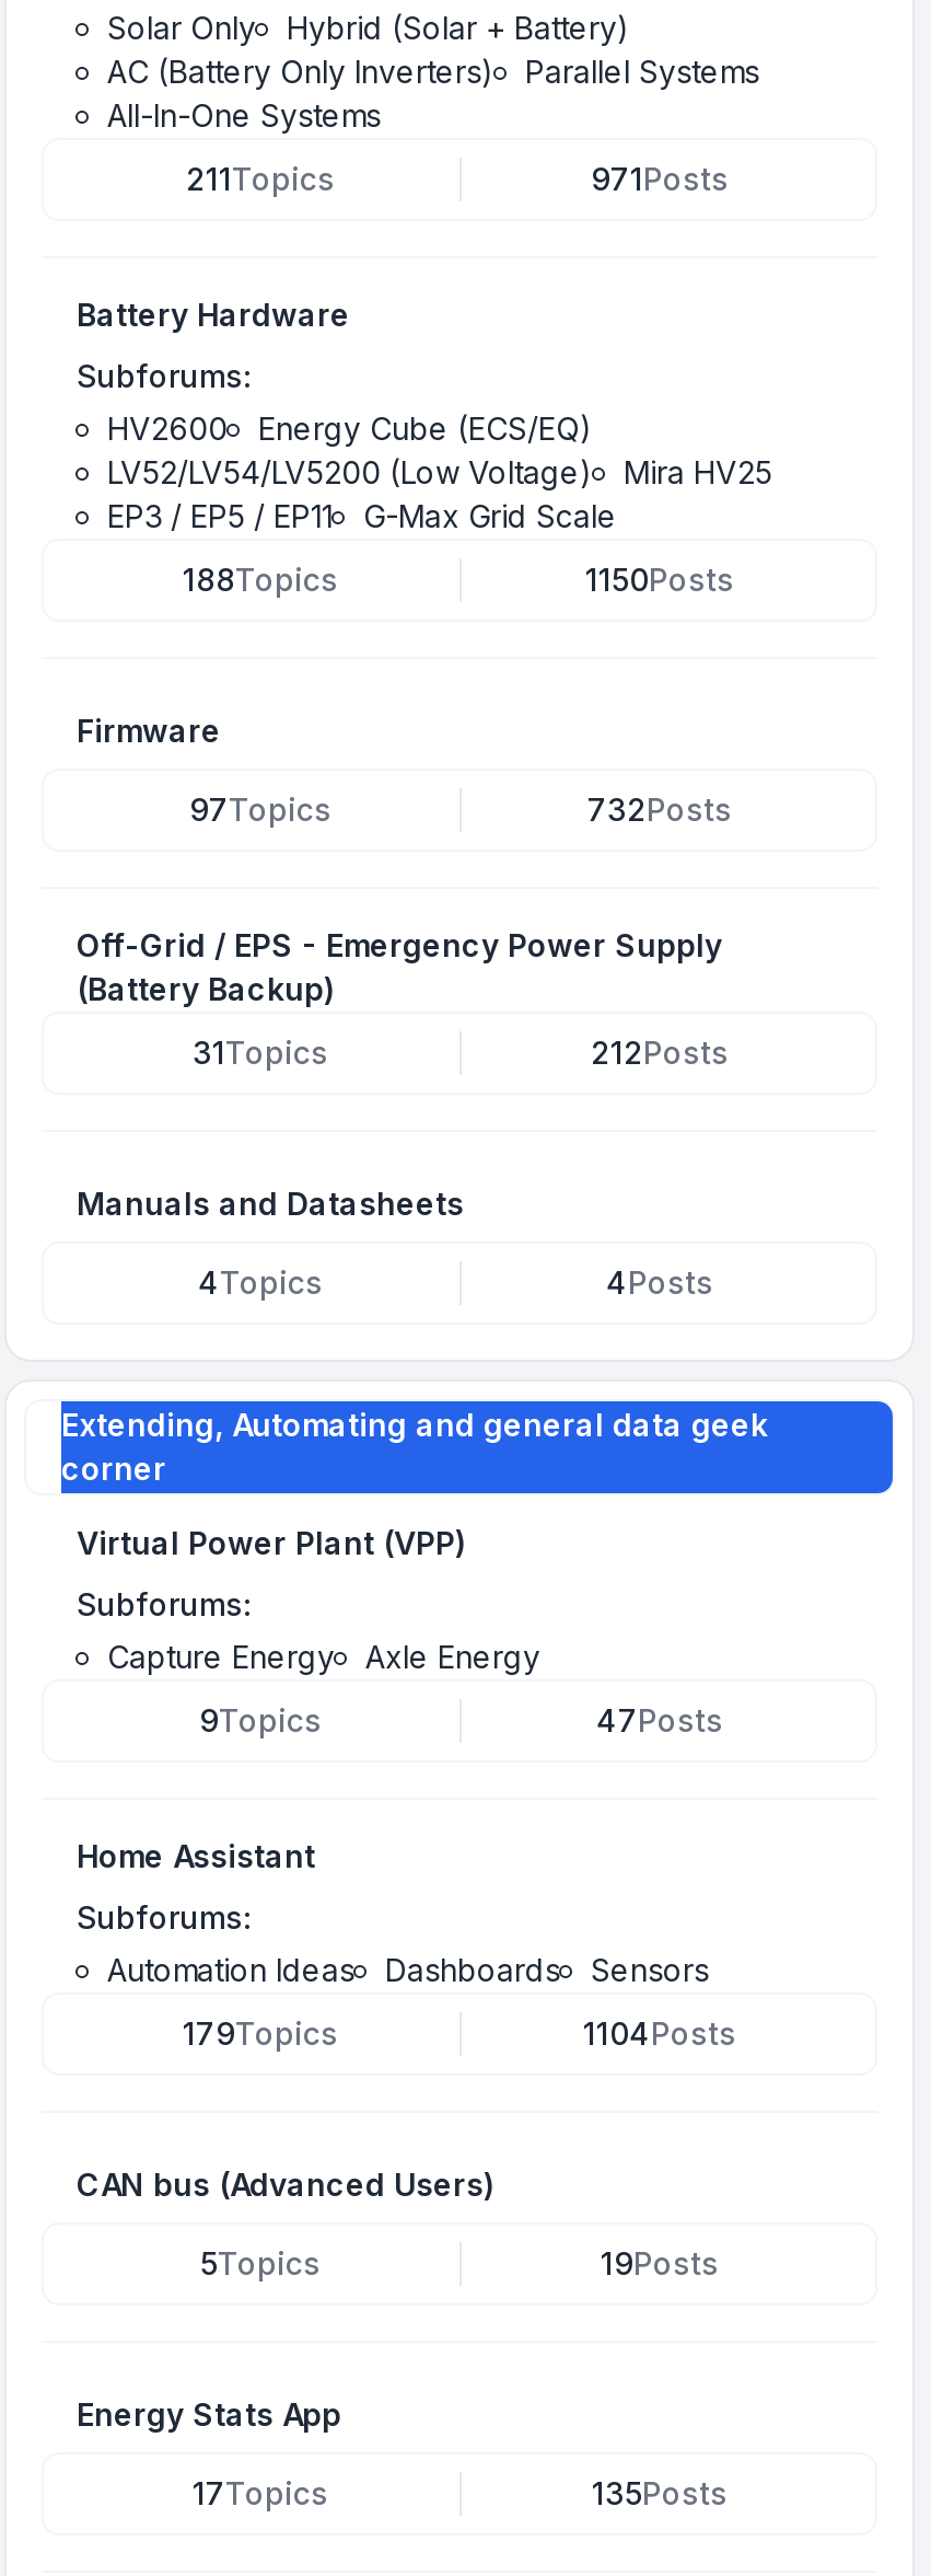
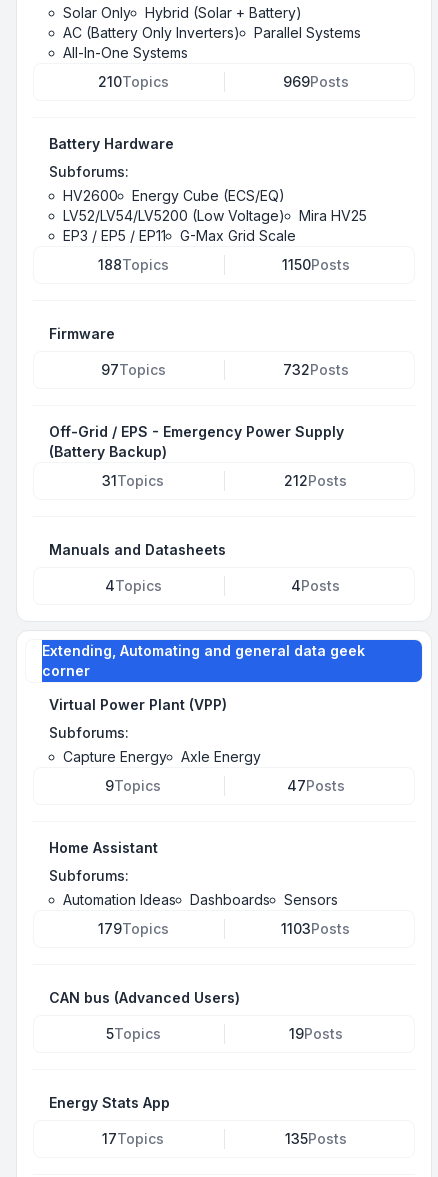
- 211Topics
+ 210Topics

- 971Posts
+ 969Posts

- 1104Posts
+ 1103Posts
